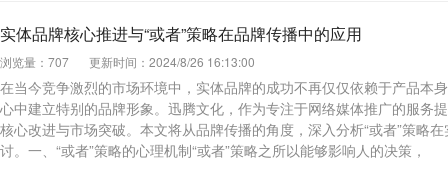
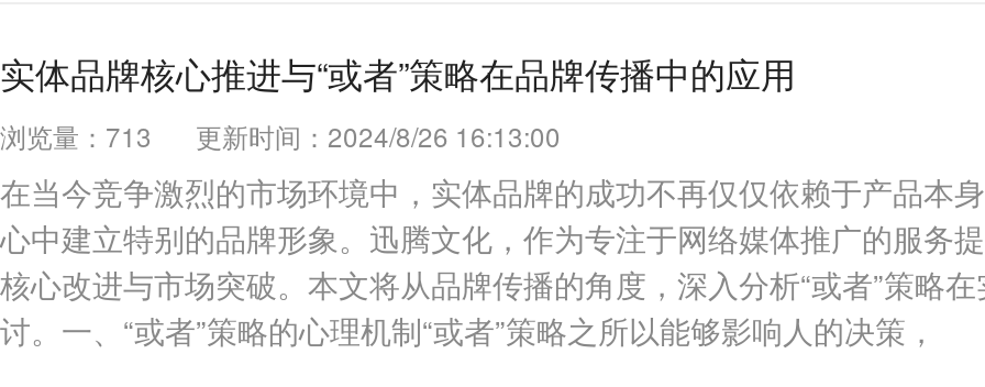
- 浏览量：707 更新时间：2024/8/26 16:13:00
+ 浏览量：713 更新时间：2024/8/26 16:13:00
